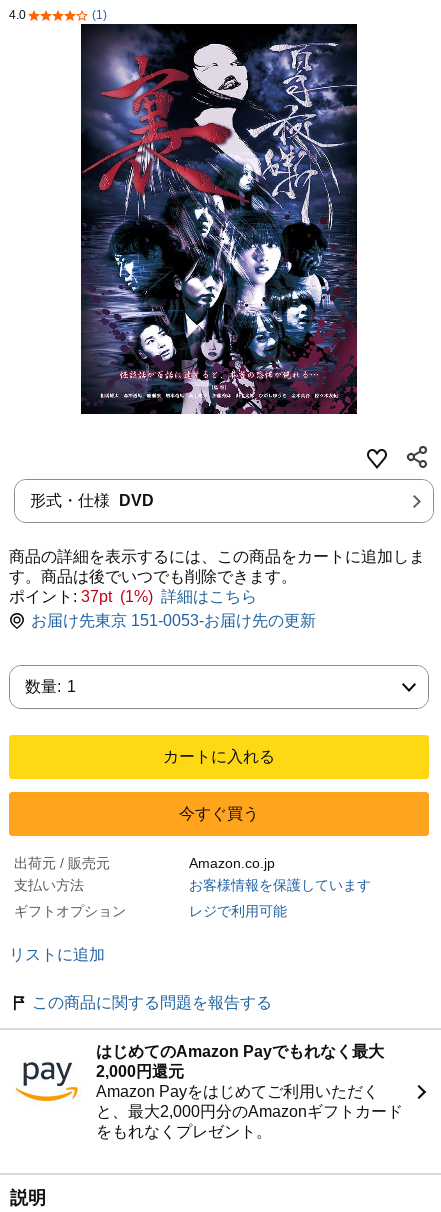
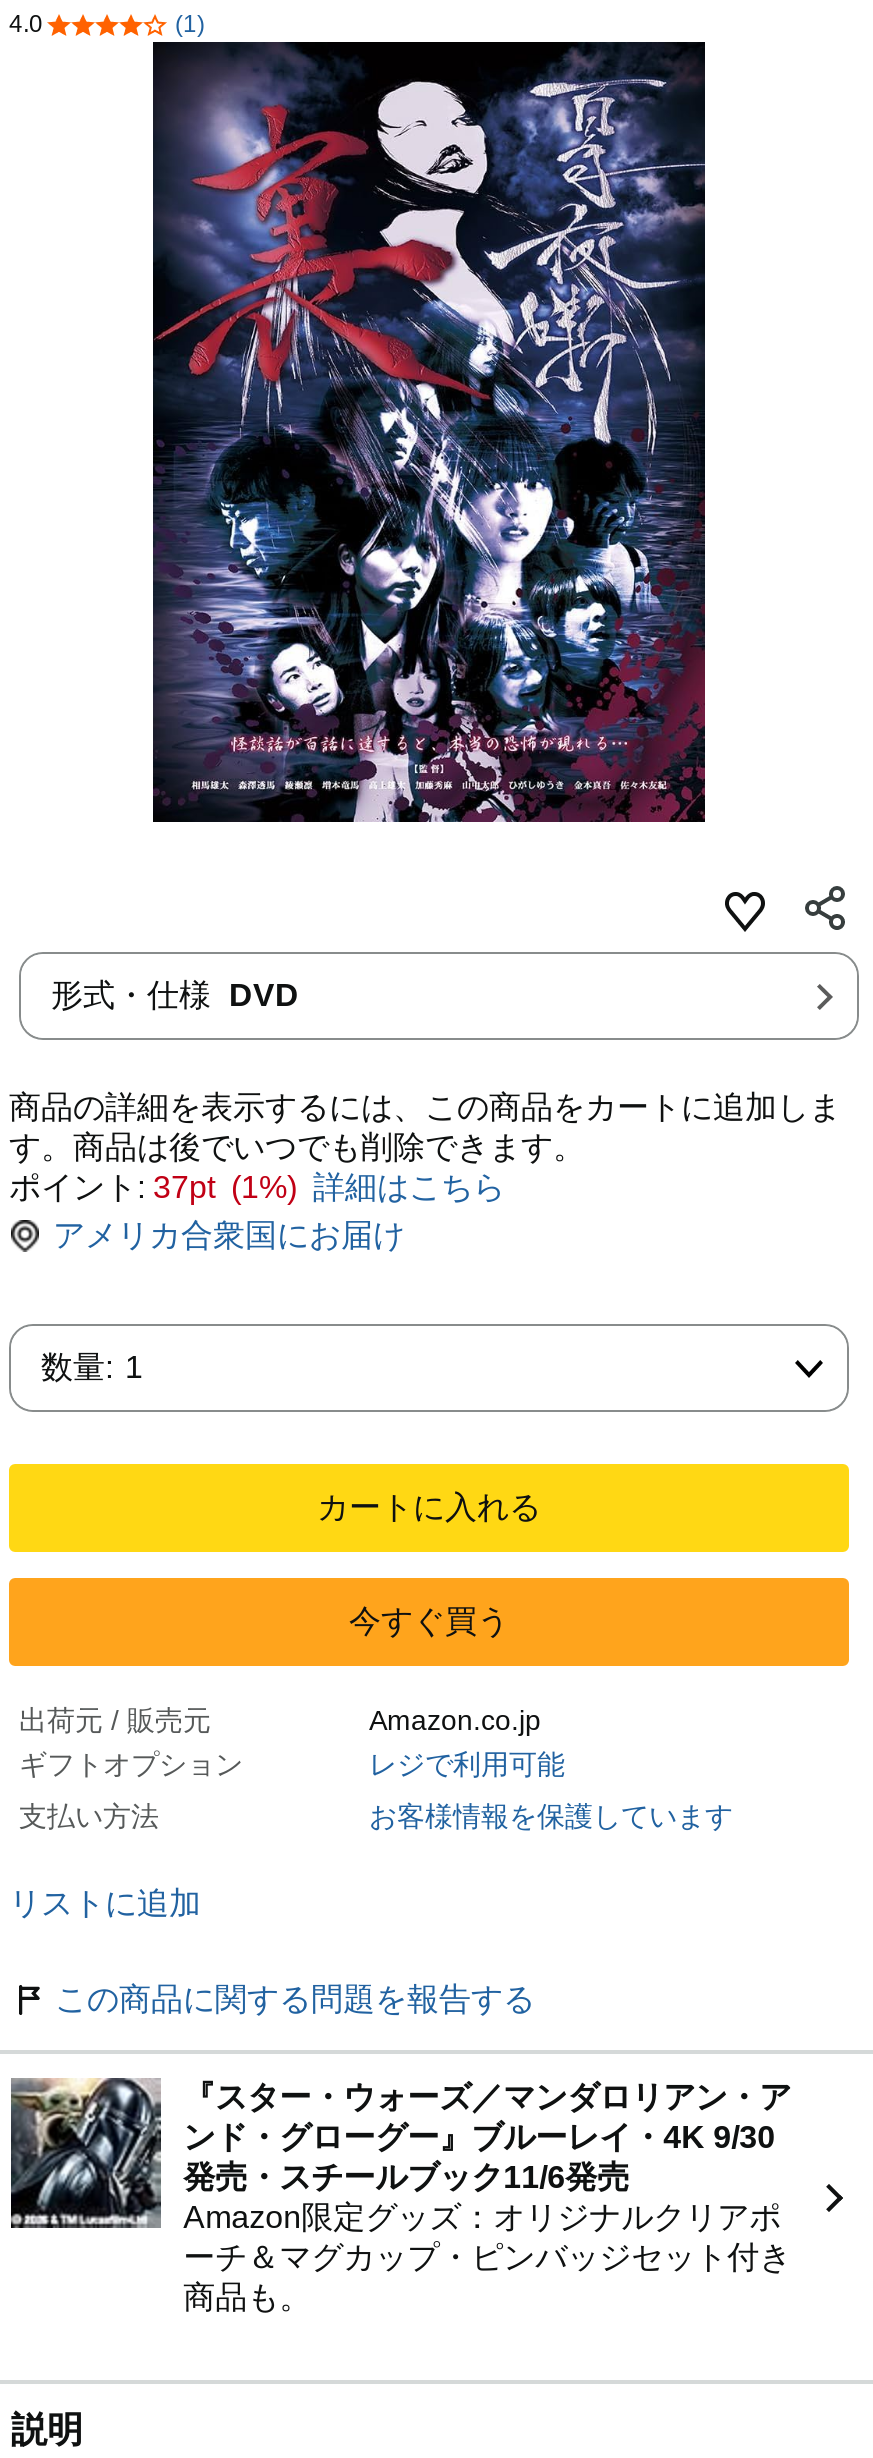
- お届け先東京 151-0053-お届け先の更新
+ アメリカ合衆国にお届け

moved up: ギフトオプション | レジで利用可能

- [image]
- はじめてのAmazon Payでもれなく最大
- 2,000円還元
- Amazon Payをはじめてご利用いただく
- と、最大2,000円分のAmazonギフトカード
- をもれなくプレゼント。
+ [image]
+ 『スター・ウォーズ／マンダロリアン・ア
+ ンド・グローグー』ブルーレイ・4K 9/30
+ 発売・スチールブック11/6発売
+ Amazon限定グッズ：オリジナルクリアポ
+ ーチ＆マグカップ・ピンバッジセット付き
+ 商品も。
